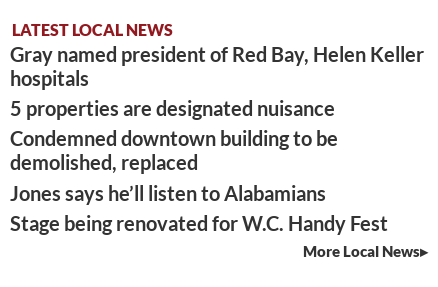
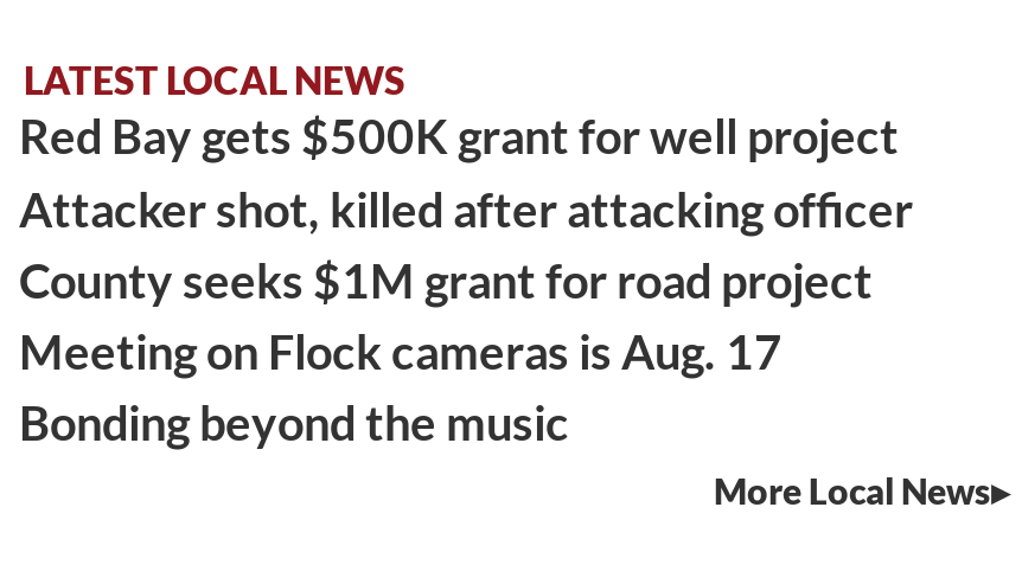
- Gray named president of Red Bay, Helen Keller
- hospitals
- 5 properties are designated nuisance
- Condemned downtown building to be
- demolished, replaced
- Jones says he’ll listen to Alabamians
- Stage being renovated for W.C. Handy Fest
+ Red Bay gets $500K grant for well project
+ Attacker shot, killed after attacking officer
+ County seeks $1M grant for road project
+ Meeting on Flock cameras is Aug. 17
+ Bonding beyond the music
